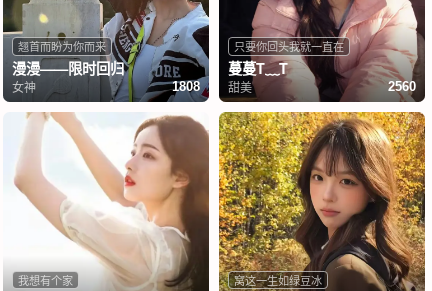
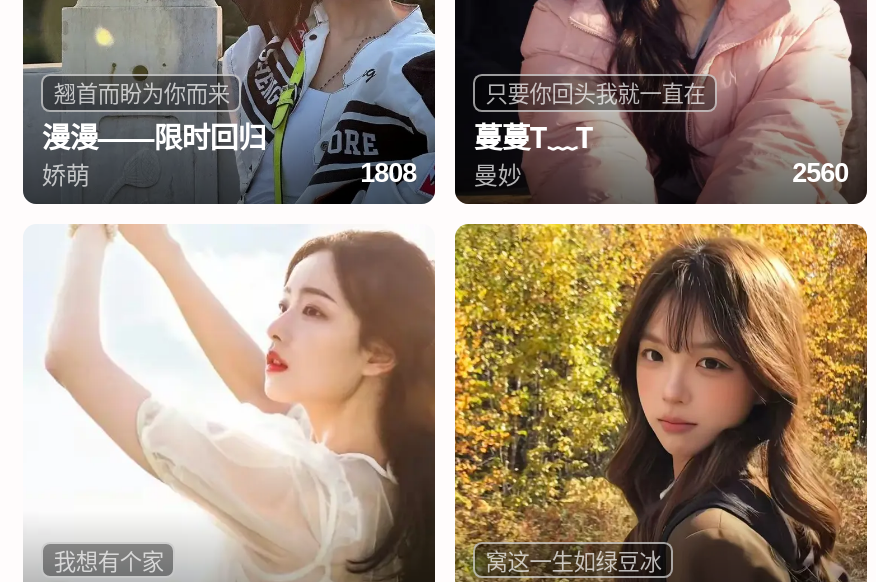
- 女神
+ 娇萌

- 甜美
+ 曼妙
